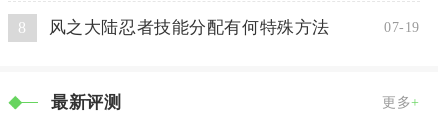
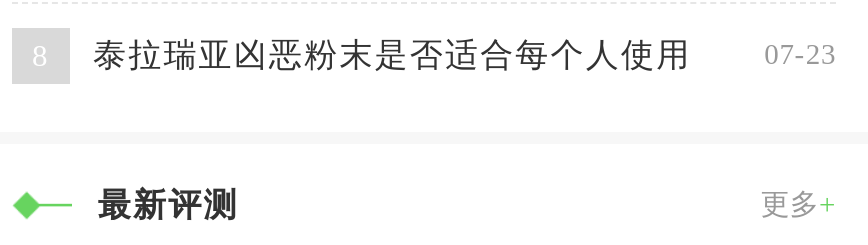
- 风之大陆忍者技能分配有何特殊方法
- 07-19
+ 泰拉瑞亚凶恶粉末是否适合每个人使用
+ 07-23
